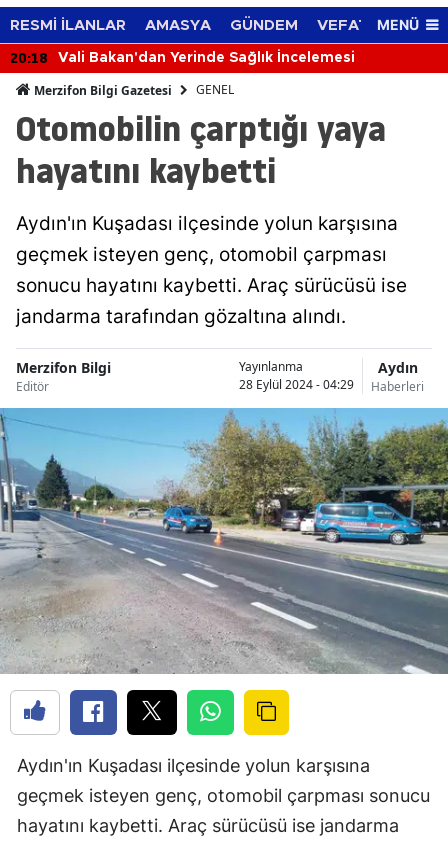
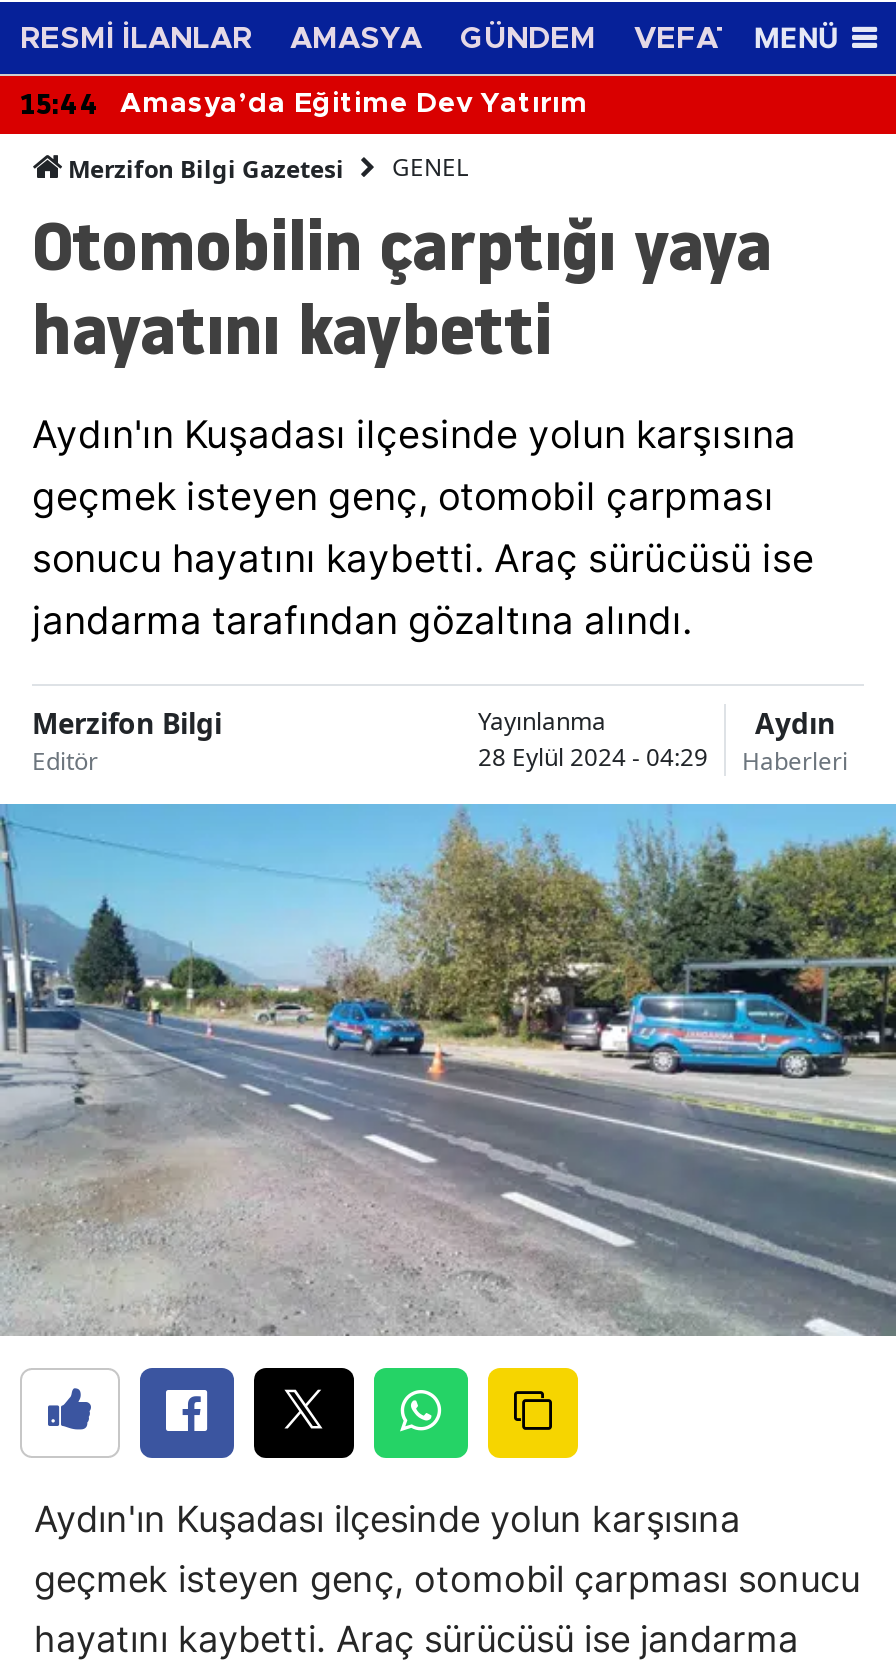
- 20:18
- Vali Bakan'dan Yerinde Sağlık İncelemesi
+ 15:44
+ Amasya’da Eğitime Dev Yatırım
